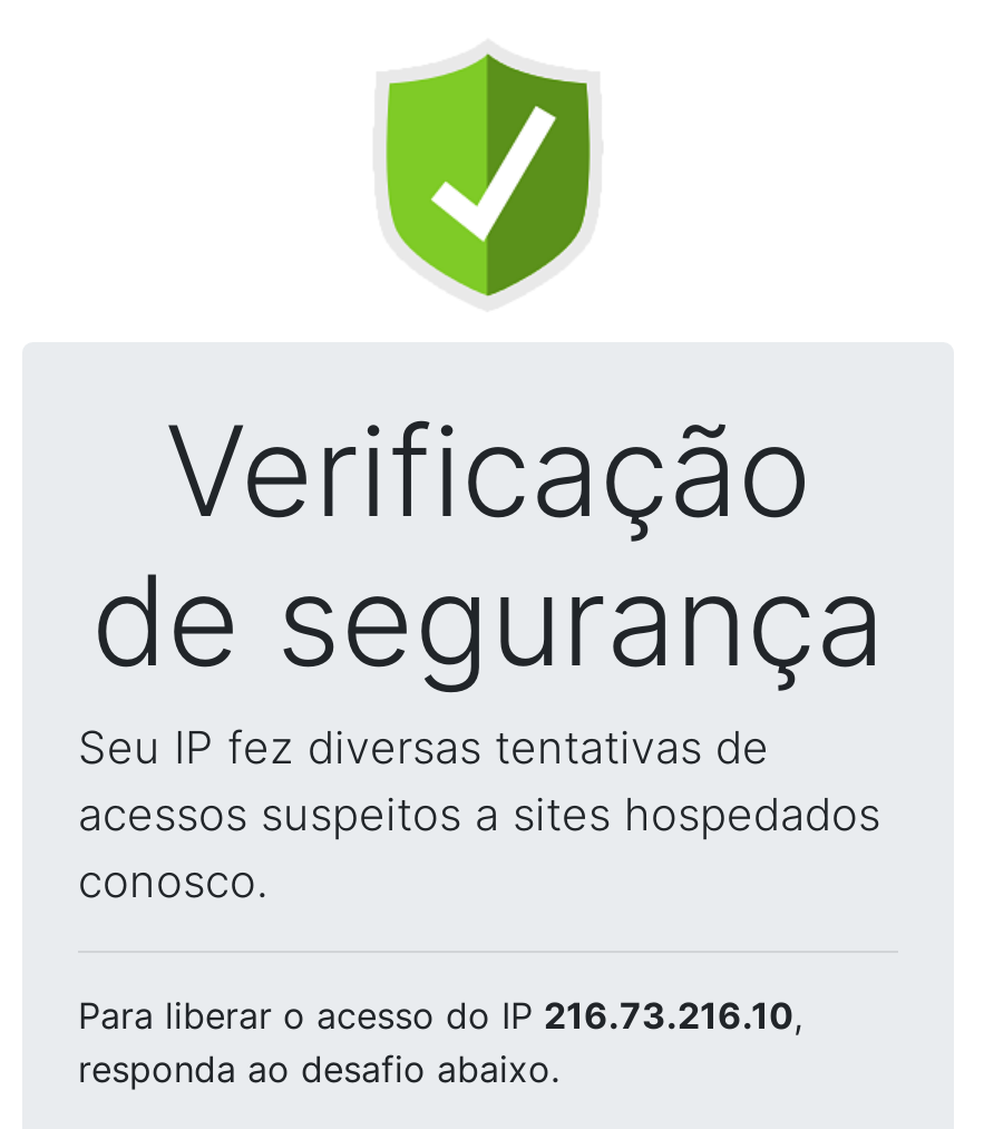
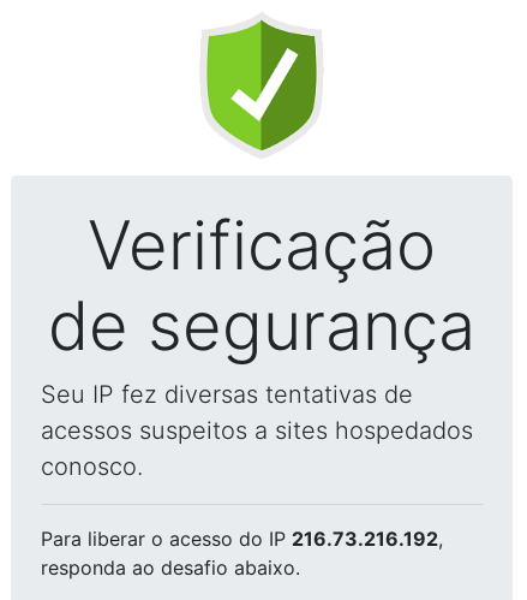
- Para liberar o acesso do IP 216.73.216.10,
+ Para liberar o acesso do IP 216.73.216.192,
